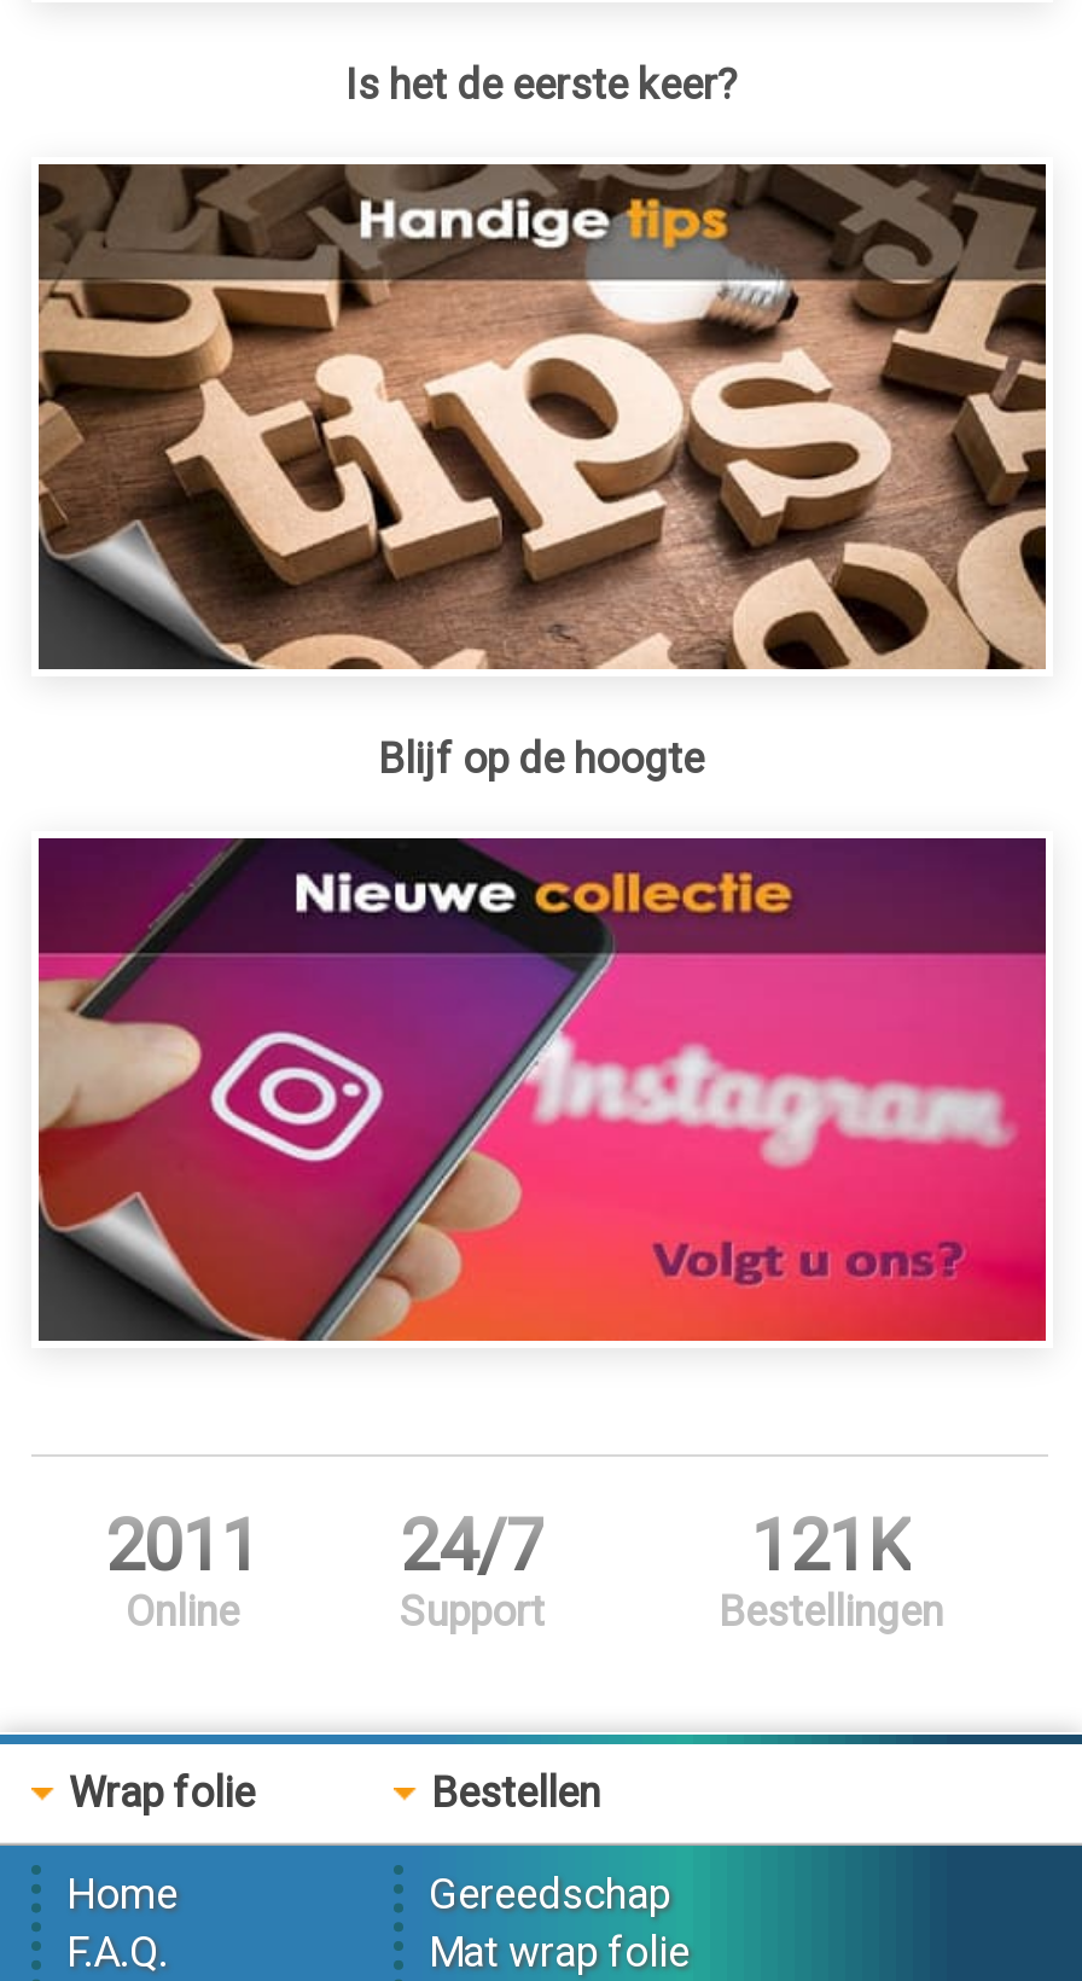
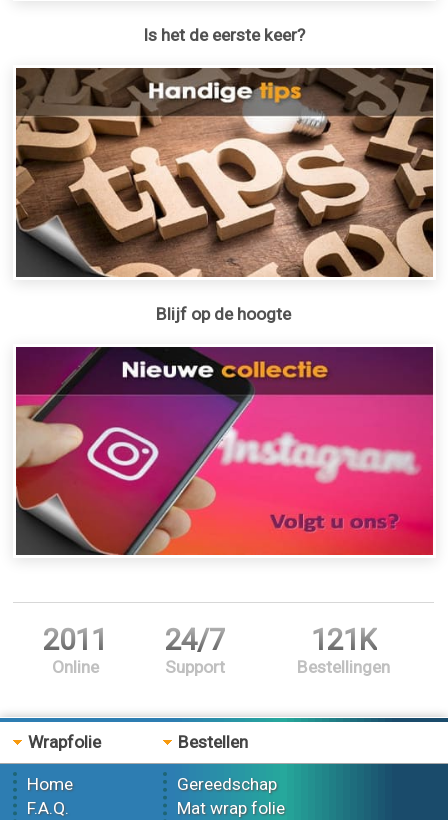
- Wrap folie
+ Wrapfolie
